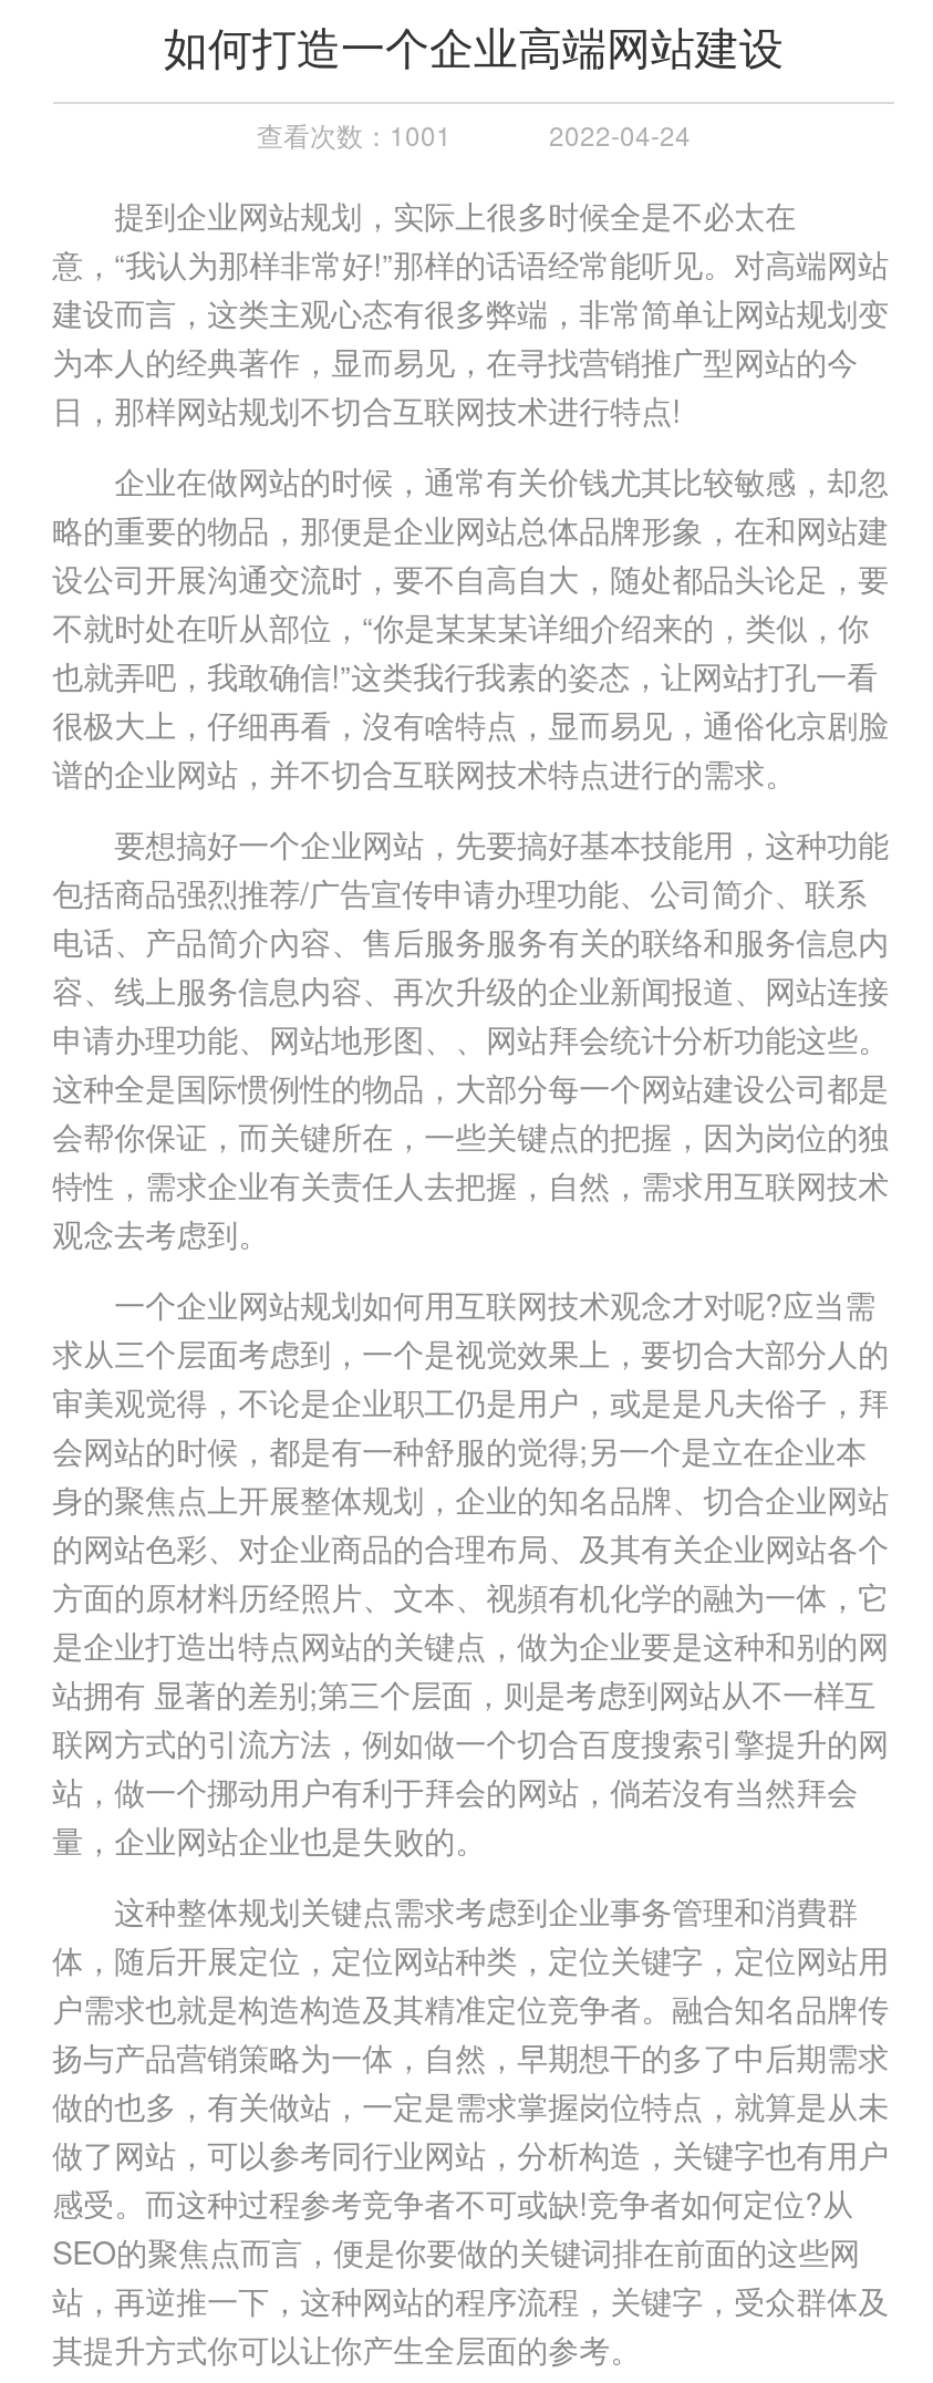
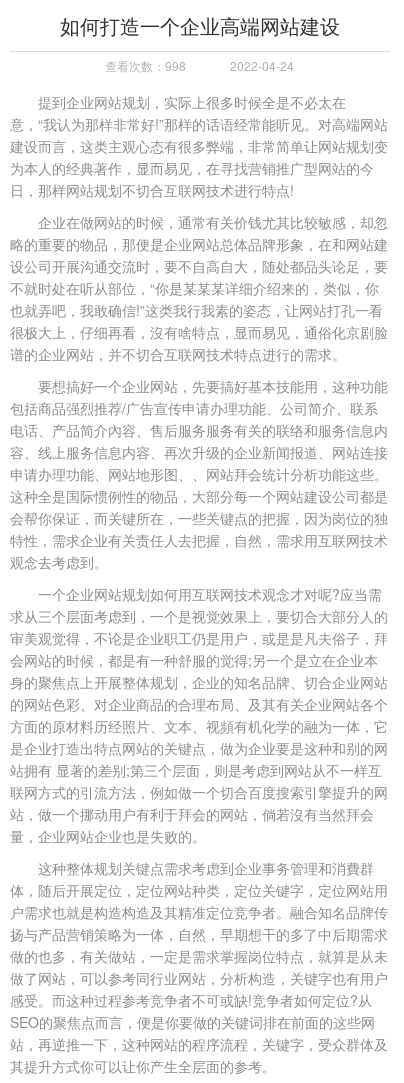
- 查看次数：1001
+ 查看次数：998
